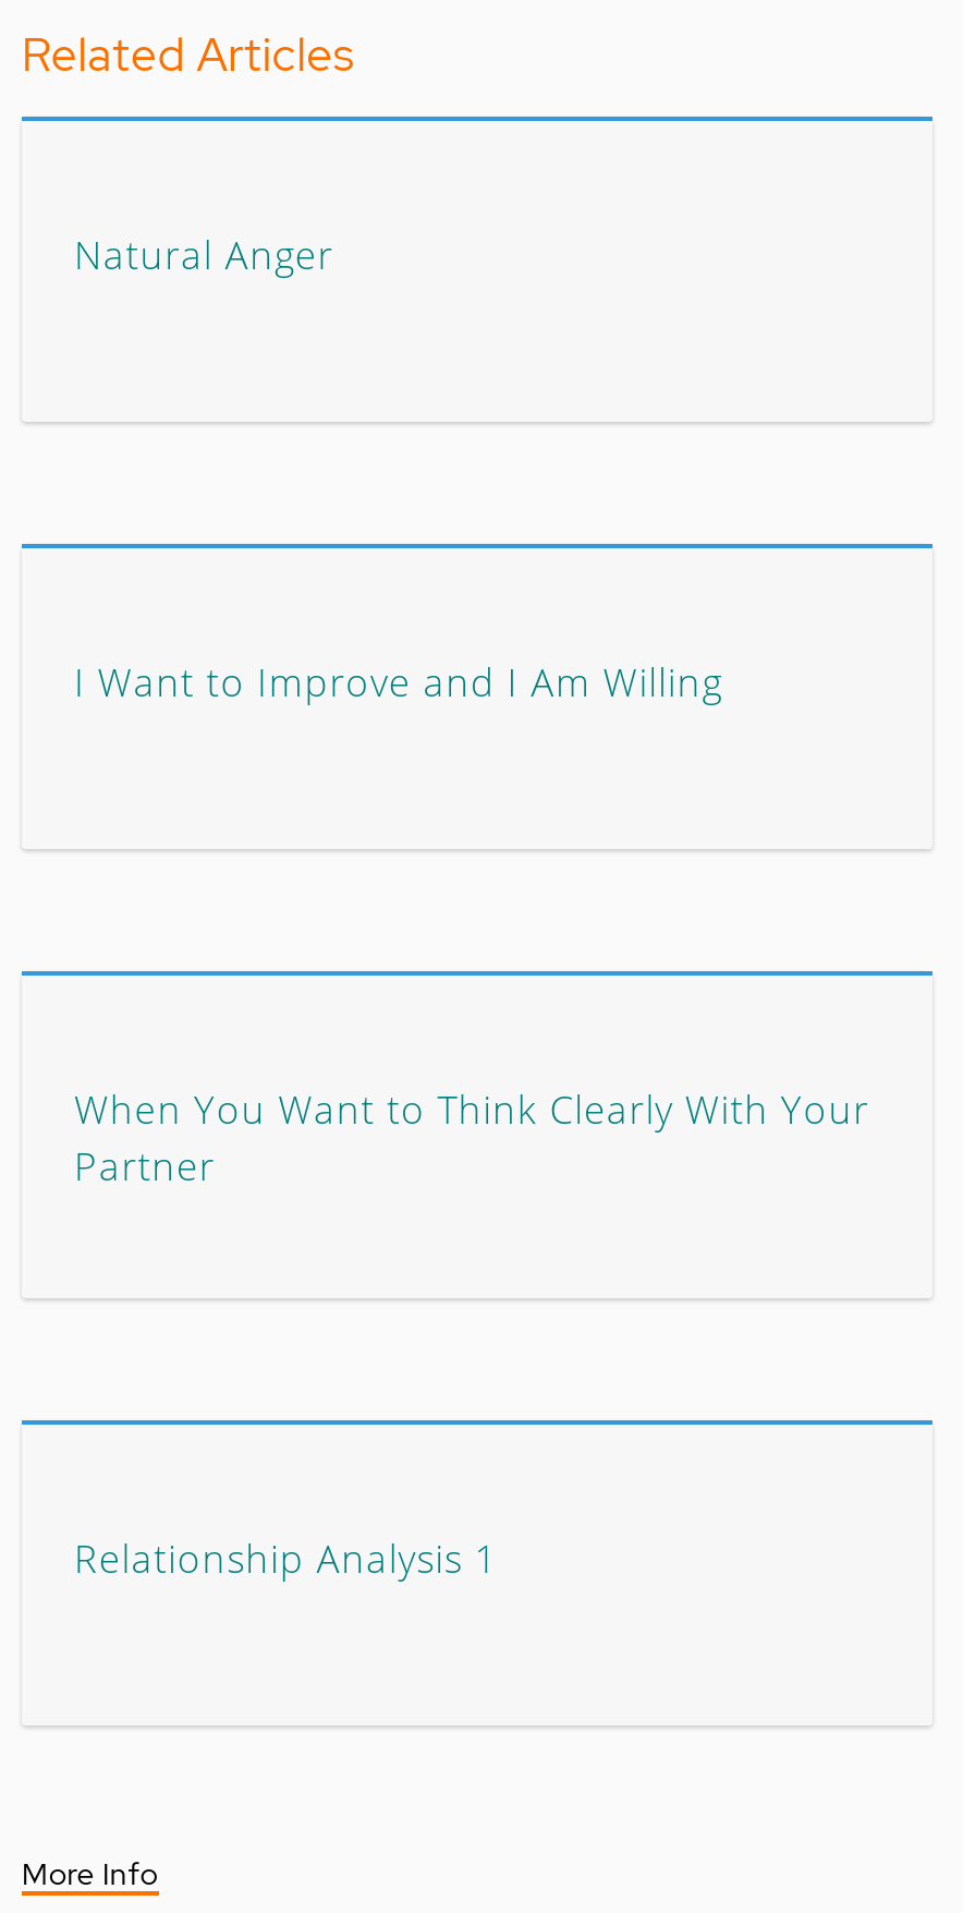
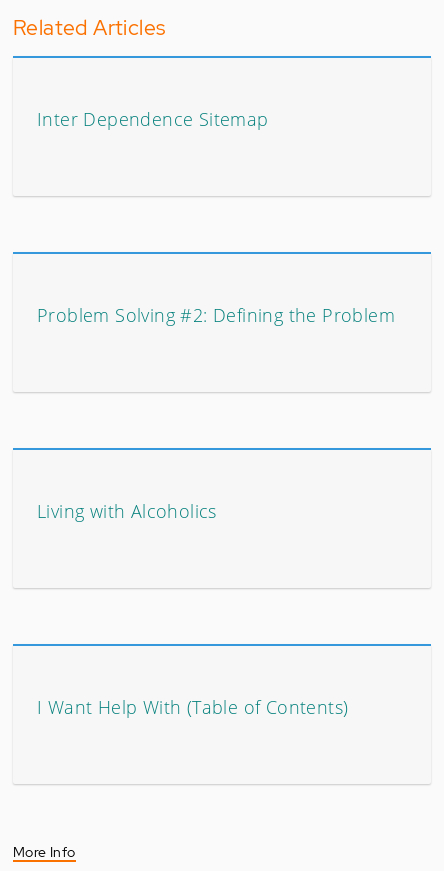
- Natural Anger
+ Inter Dependence Sitemap

- I Want to Improve and I Am Willing
+ Problem Solving #2: Defining the Problem

- When You Want to Think Clearly With Your
- Partner
+ Living with Alcoholics

- Relationship Analysis 1
+ I Want Help With (Table of Contents)
